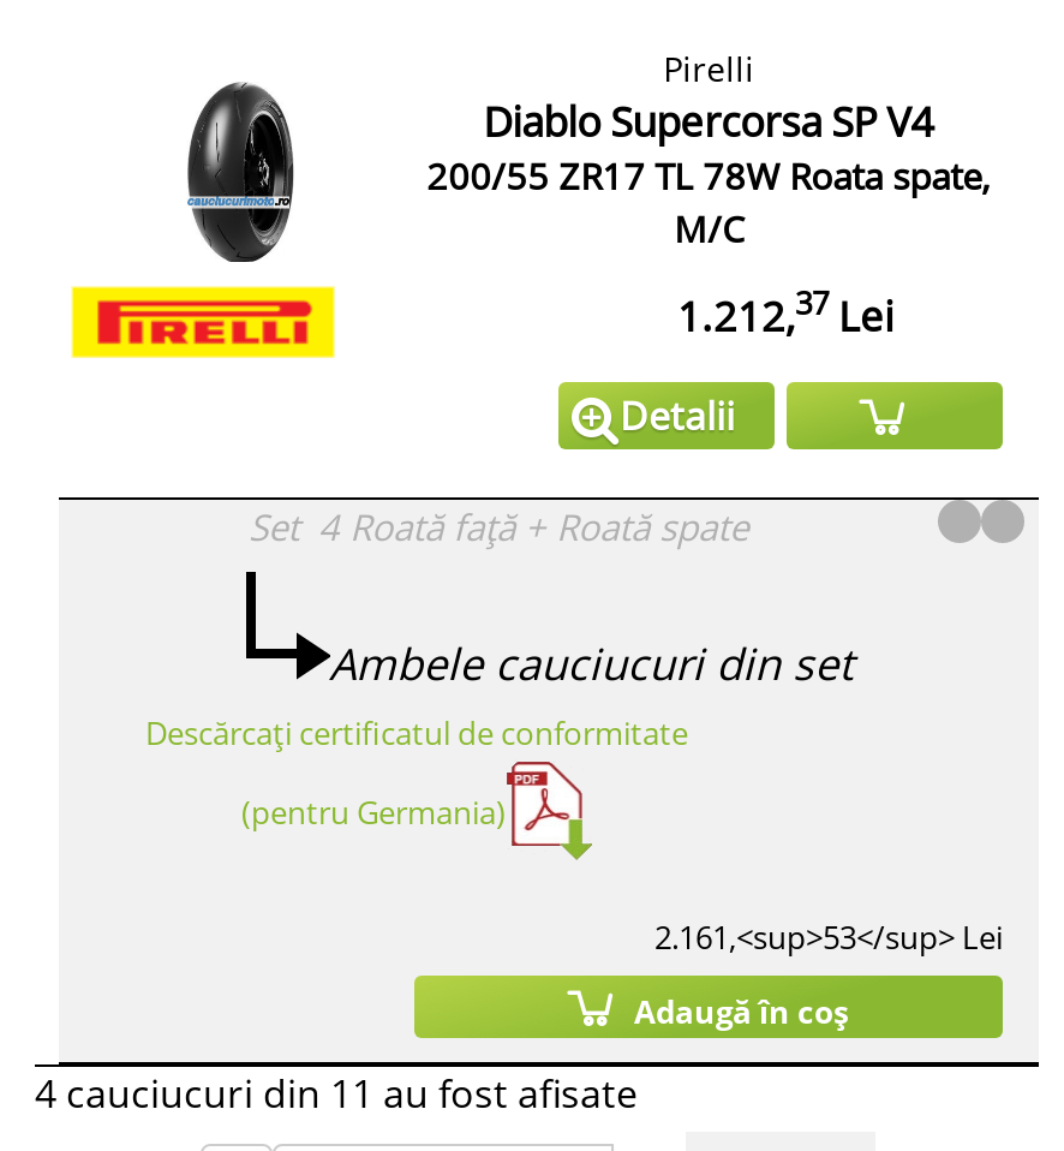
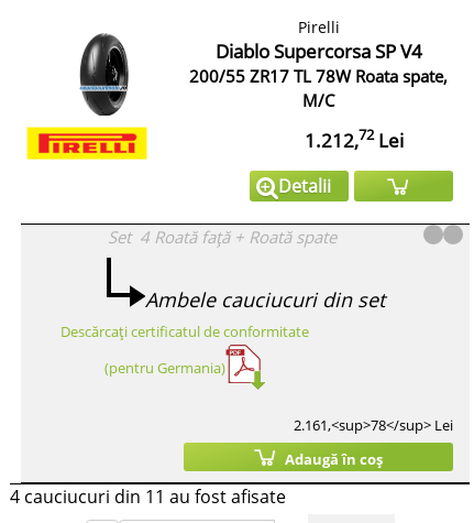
- 1.212,37 Lei
+ 1.212,72 Lei

- 2.161,<sup>53</sup> Lei
+ 2.161,<sup>78</sup> Lei
